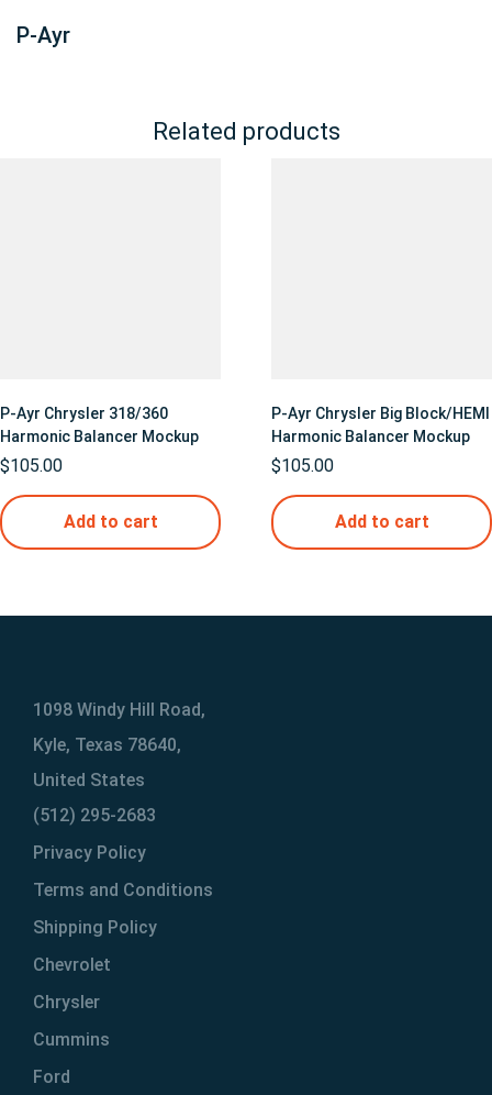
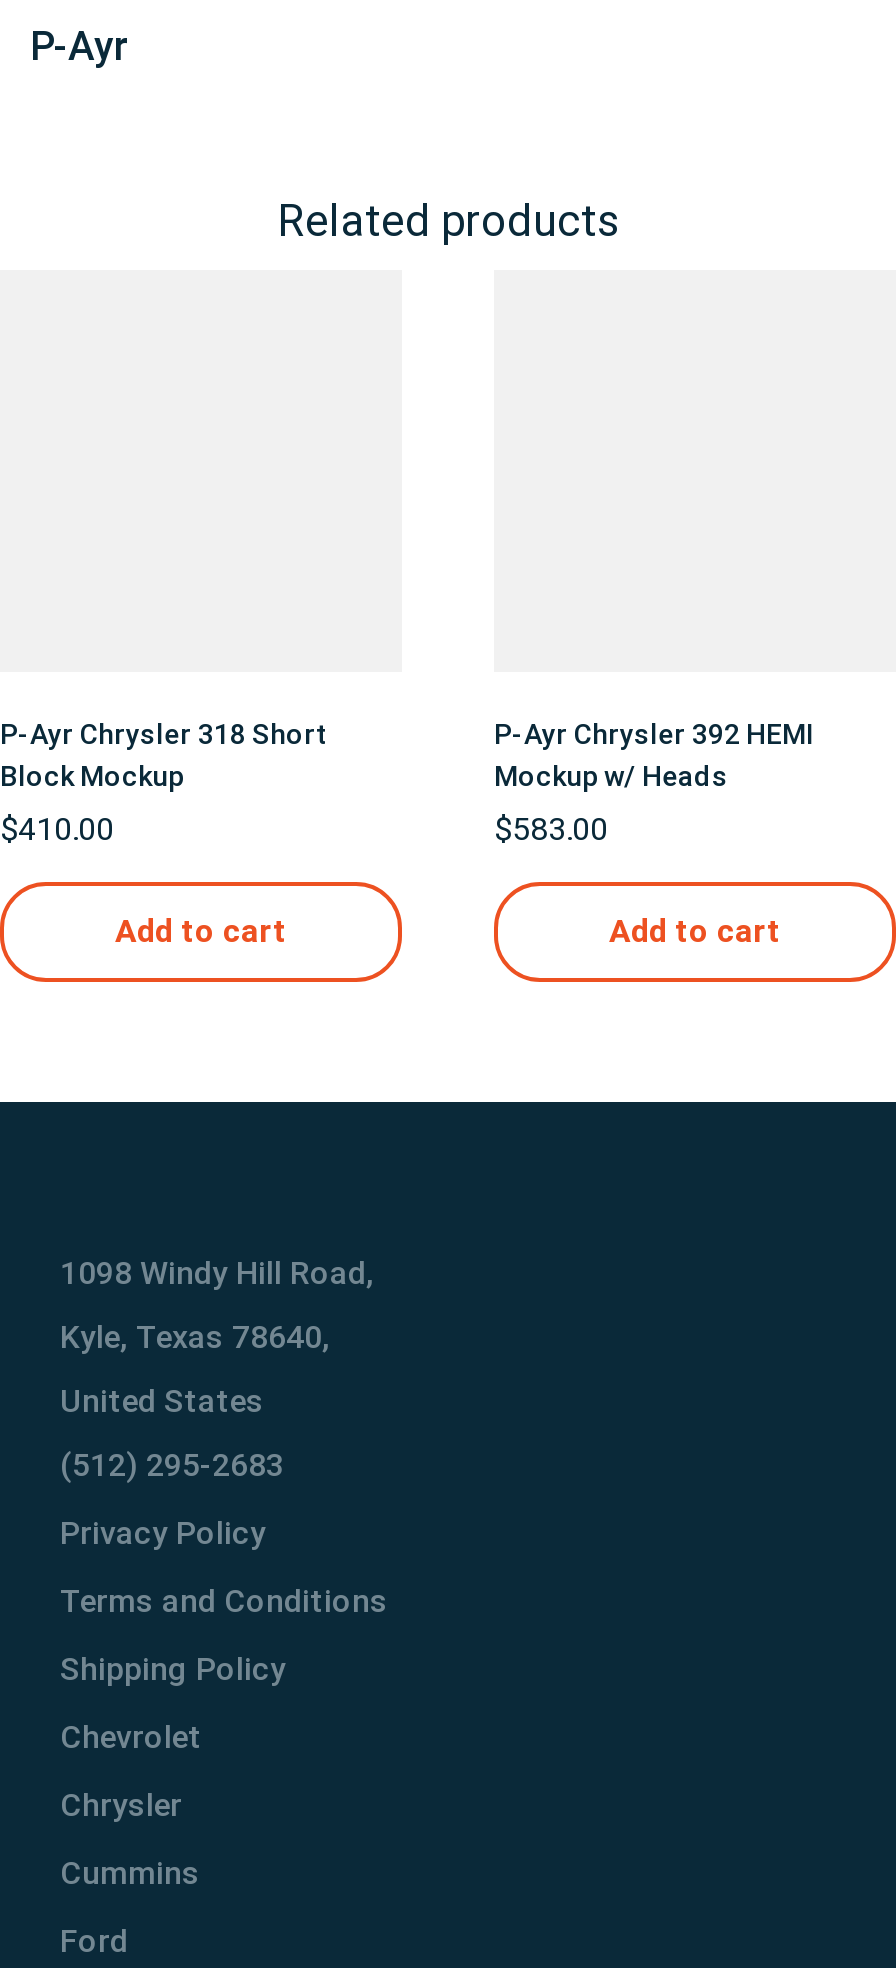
- P-Ayr Chrysler 318/360
- Harmonic Balancer Mockup
+ P-Ayr Chrysler 318 Short
+ Block Mockup

- P-Ayr Chrysler Big Block/HEMI
- Harmonic Balancer Mockup
+ P-Ayr Chrysler 392 HEMI
+ Mockup w/ Heads

- $105.00
+ $410.00

- $105.00
+ $583.00
